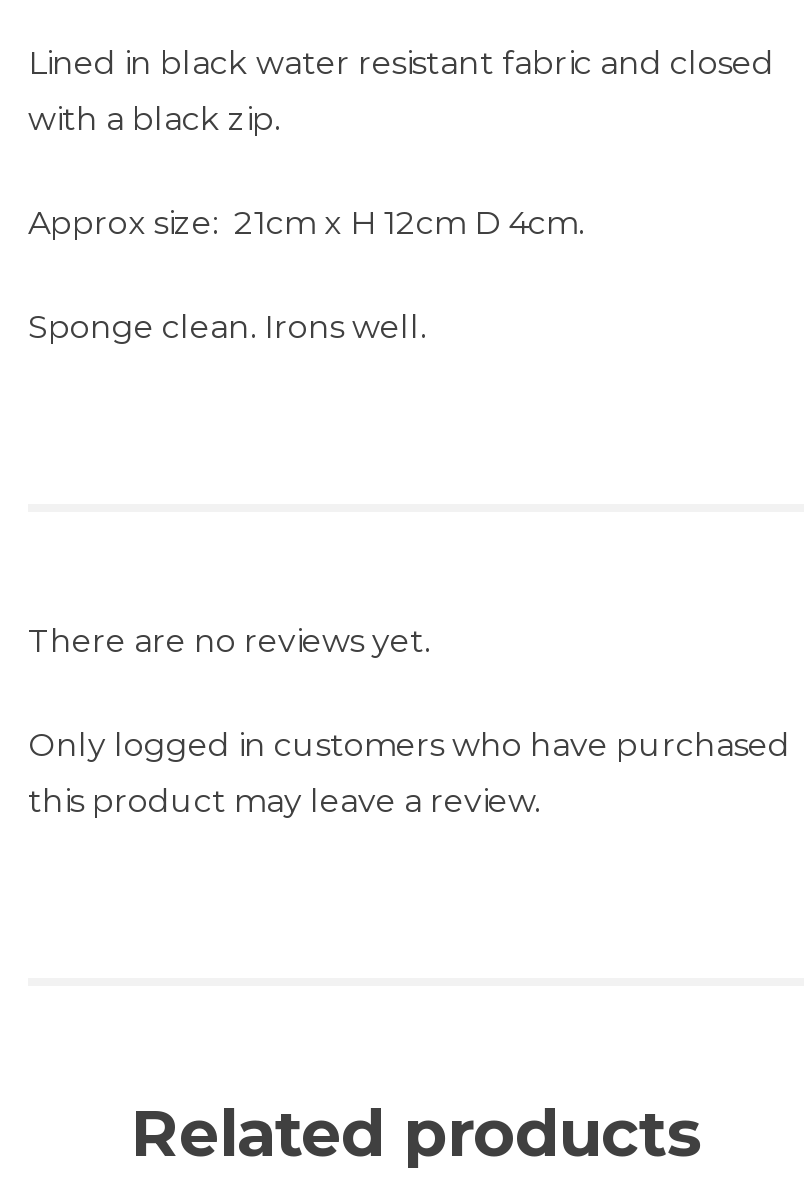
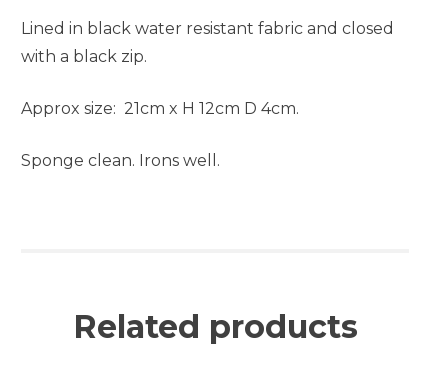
- There are no reviews yet.
- Only logged in customers who have purchased
- this product may leave a review.
